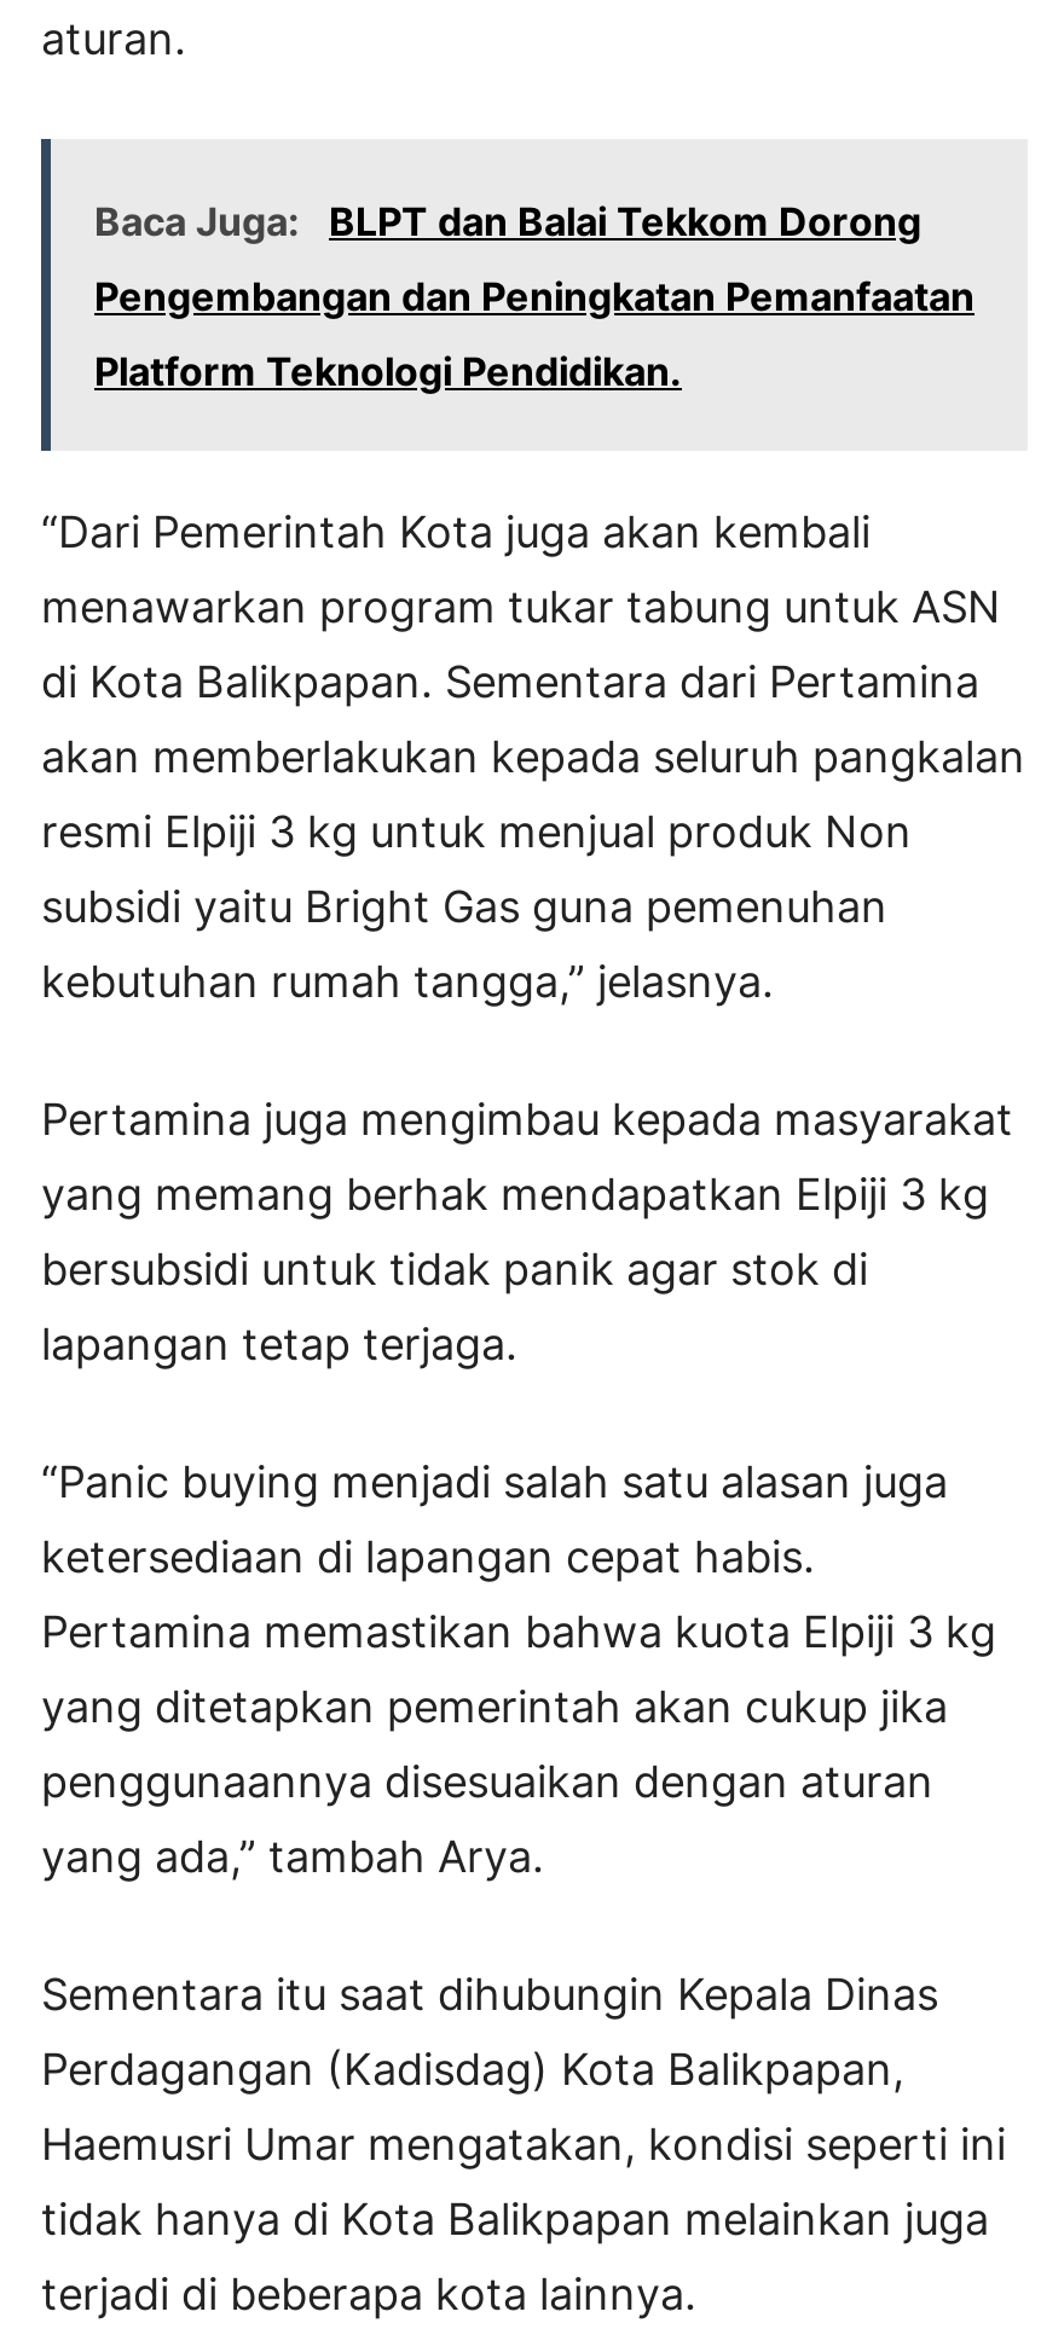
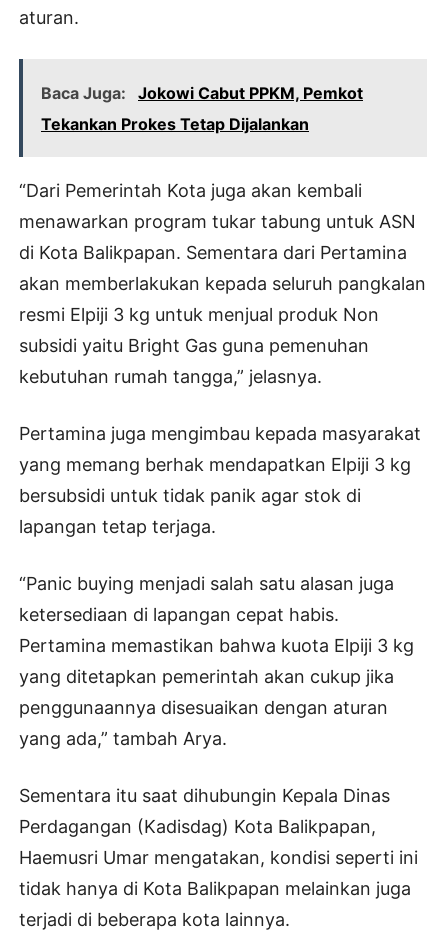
- Baca Juga: BLPT dan Balai Tekkom Dorong
- Pengembangan dan Peningkatan Pemanfaatan
- Platform Teknologi Pendidikan.
+ Baca Juga: Jokowi Cabut PPKM, Pemkot
+ Tekankan Prokes Tetap Dijalankan
